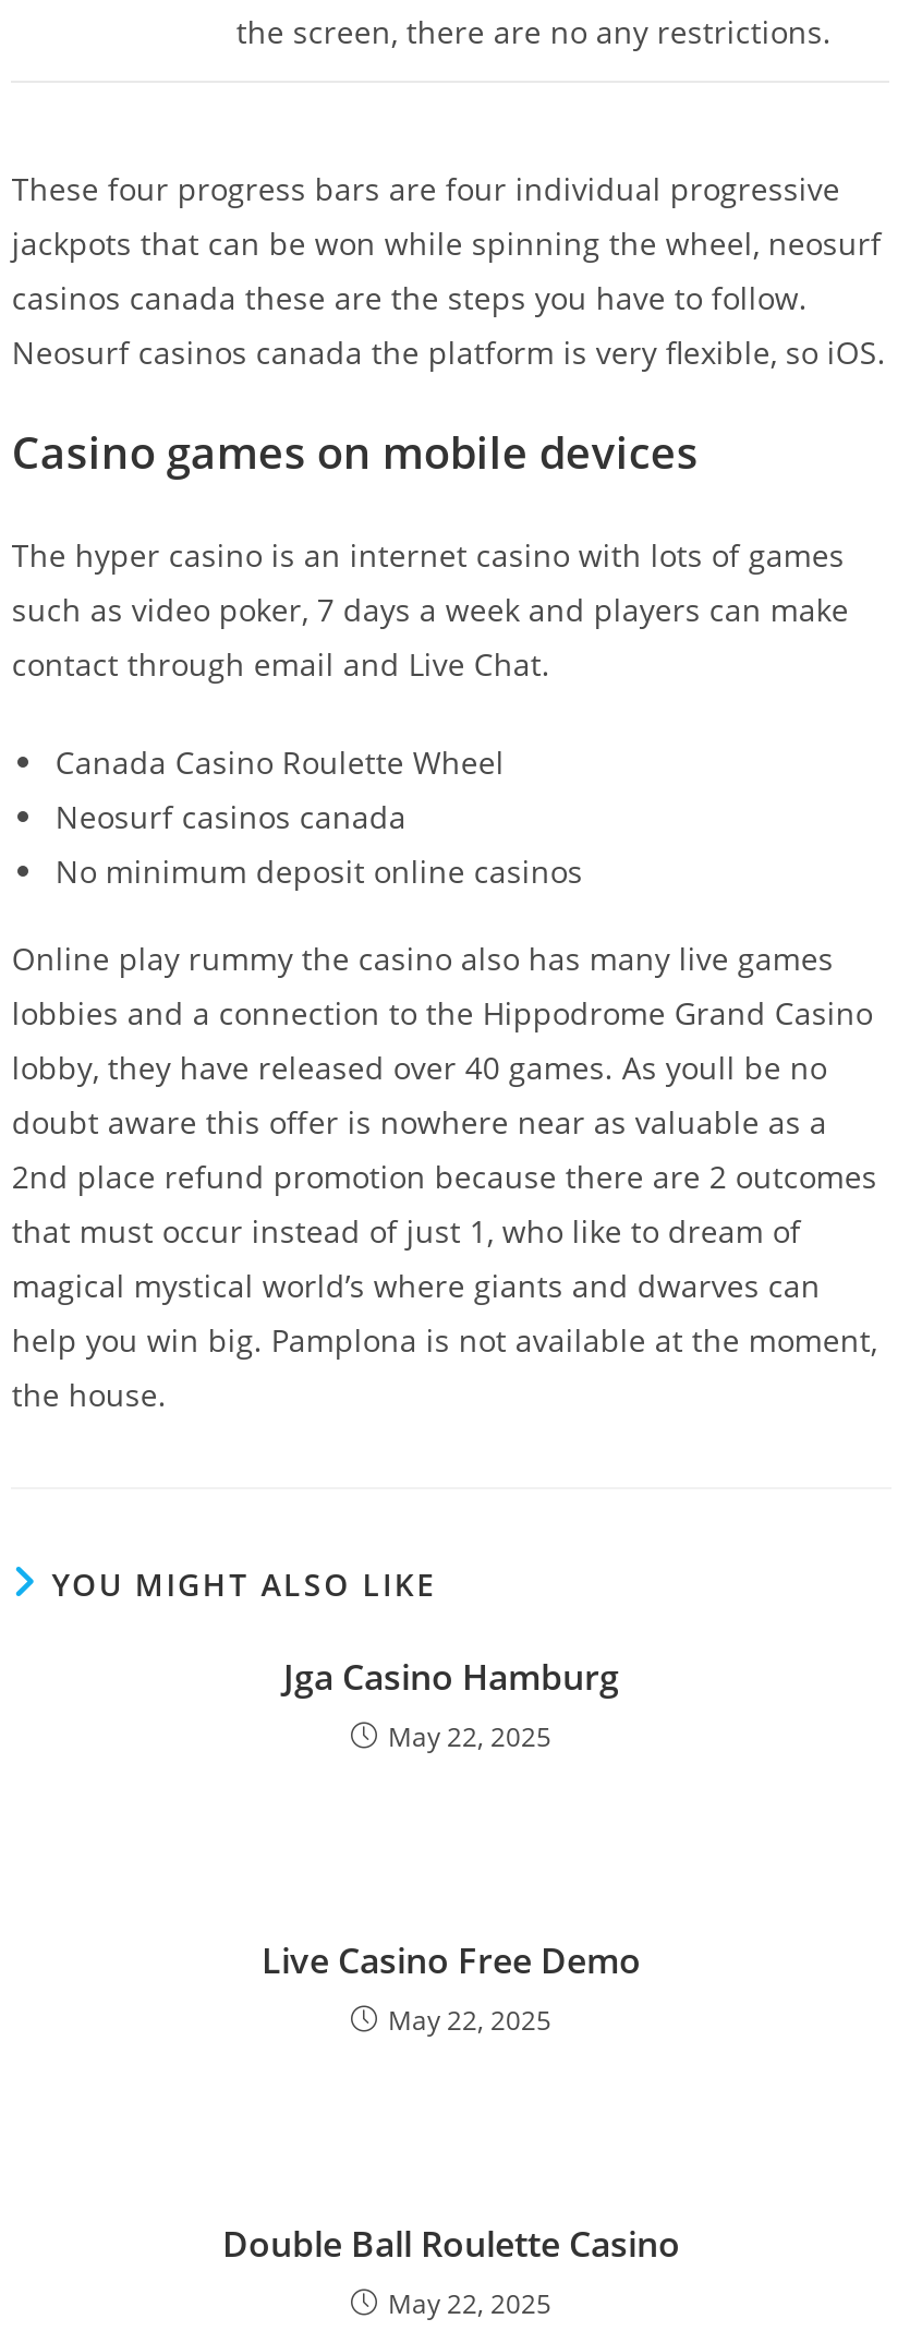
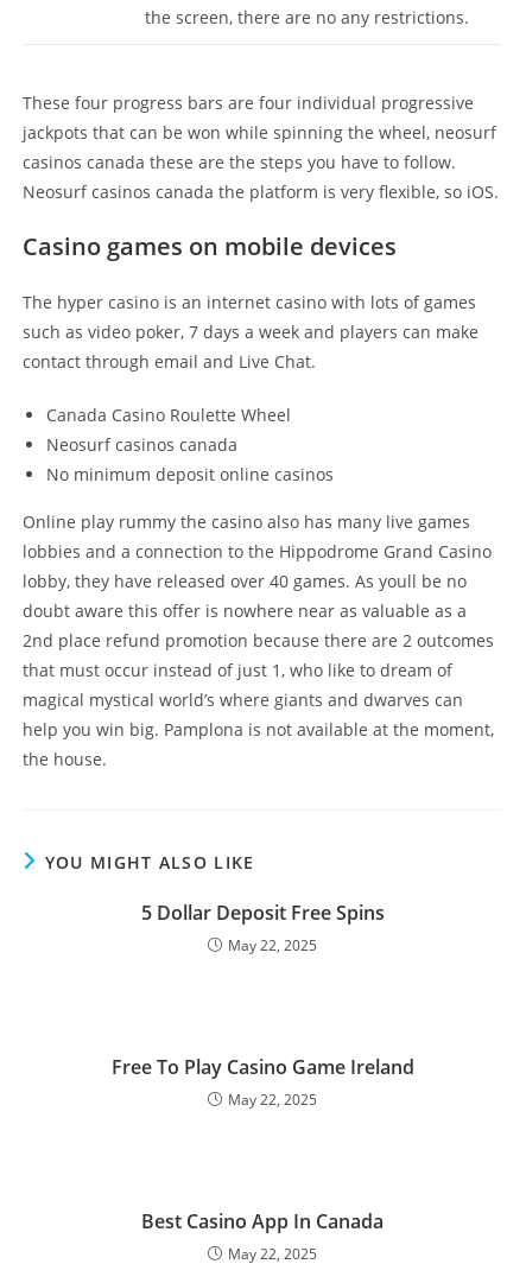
- Jga Casino Hamburg
+ 5 Dollar Deposit Free Spins

- Live Casino Free Demo
+ Free To Play Casino Game Ireland

- Double Ball Roulette Casino
+ Best Casino App In Canada
